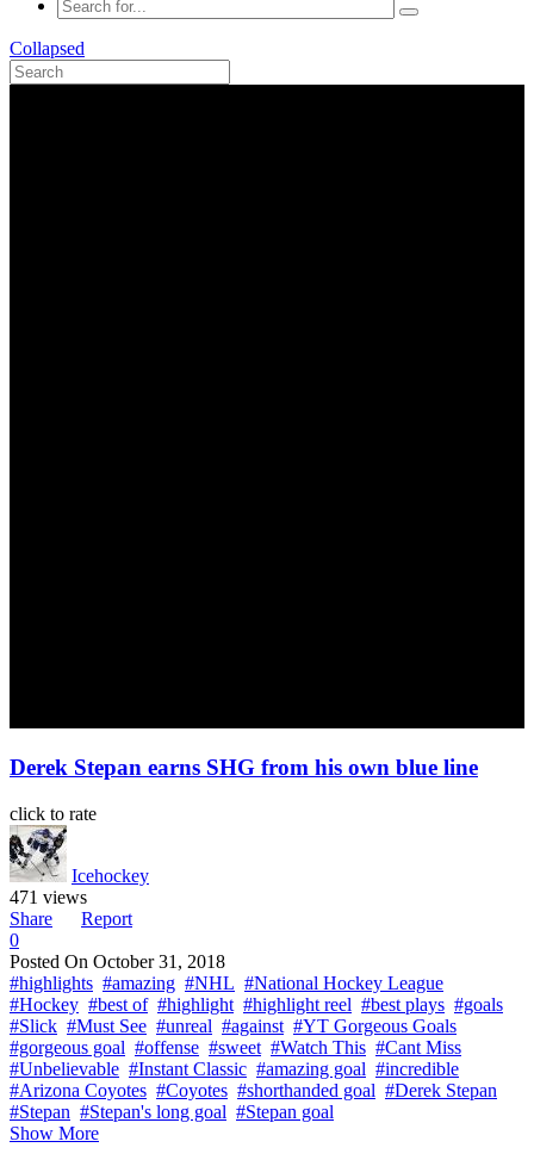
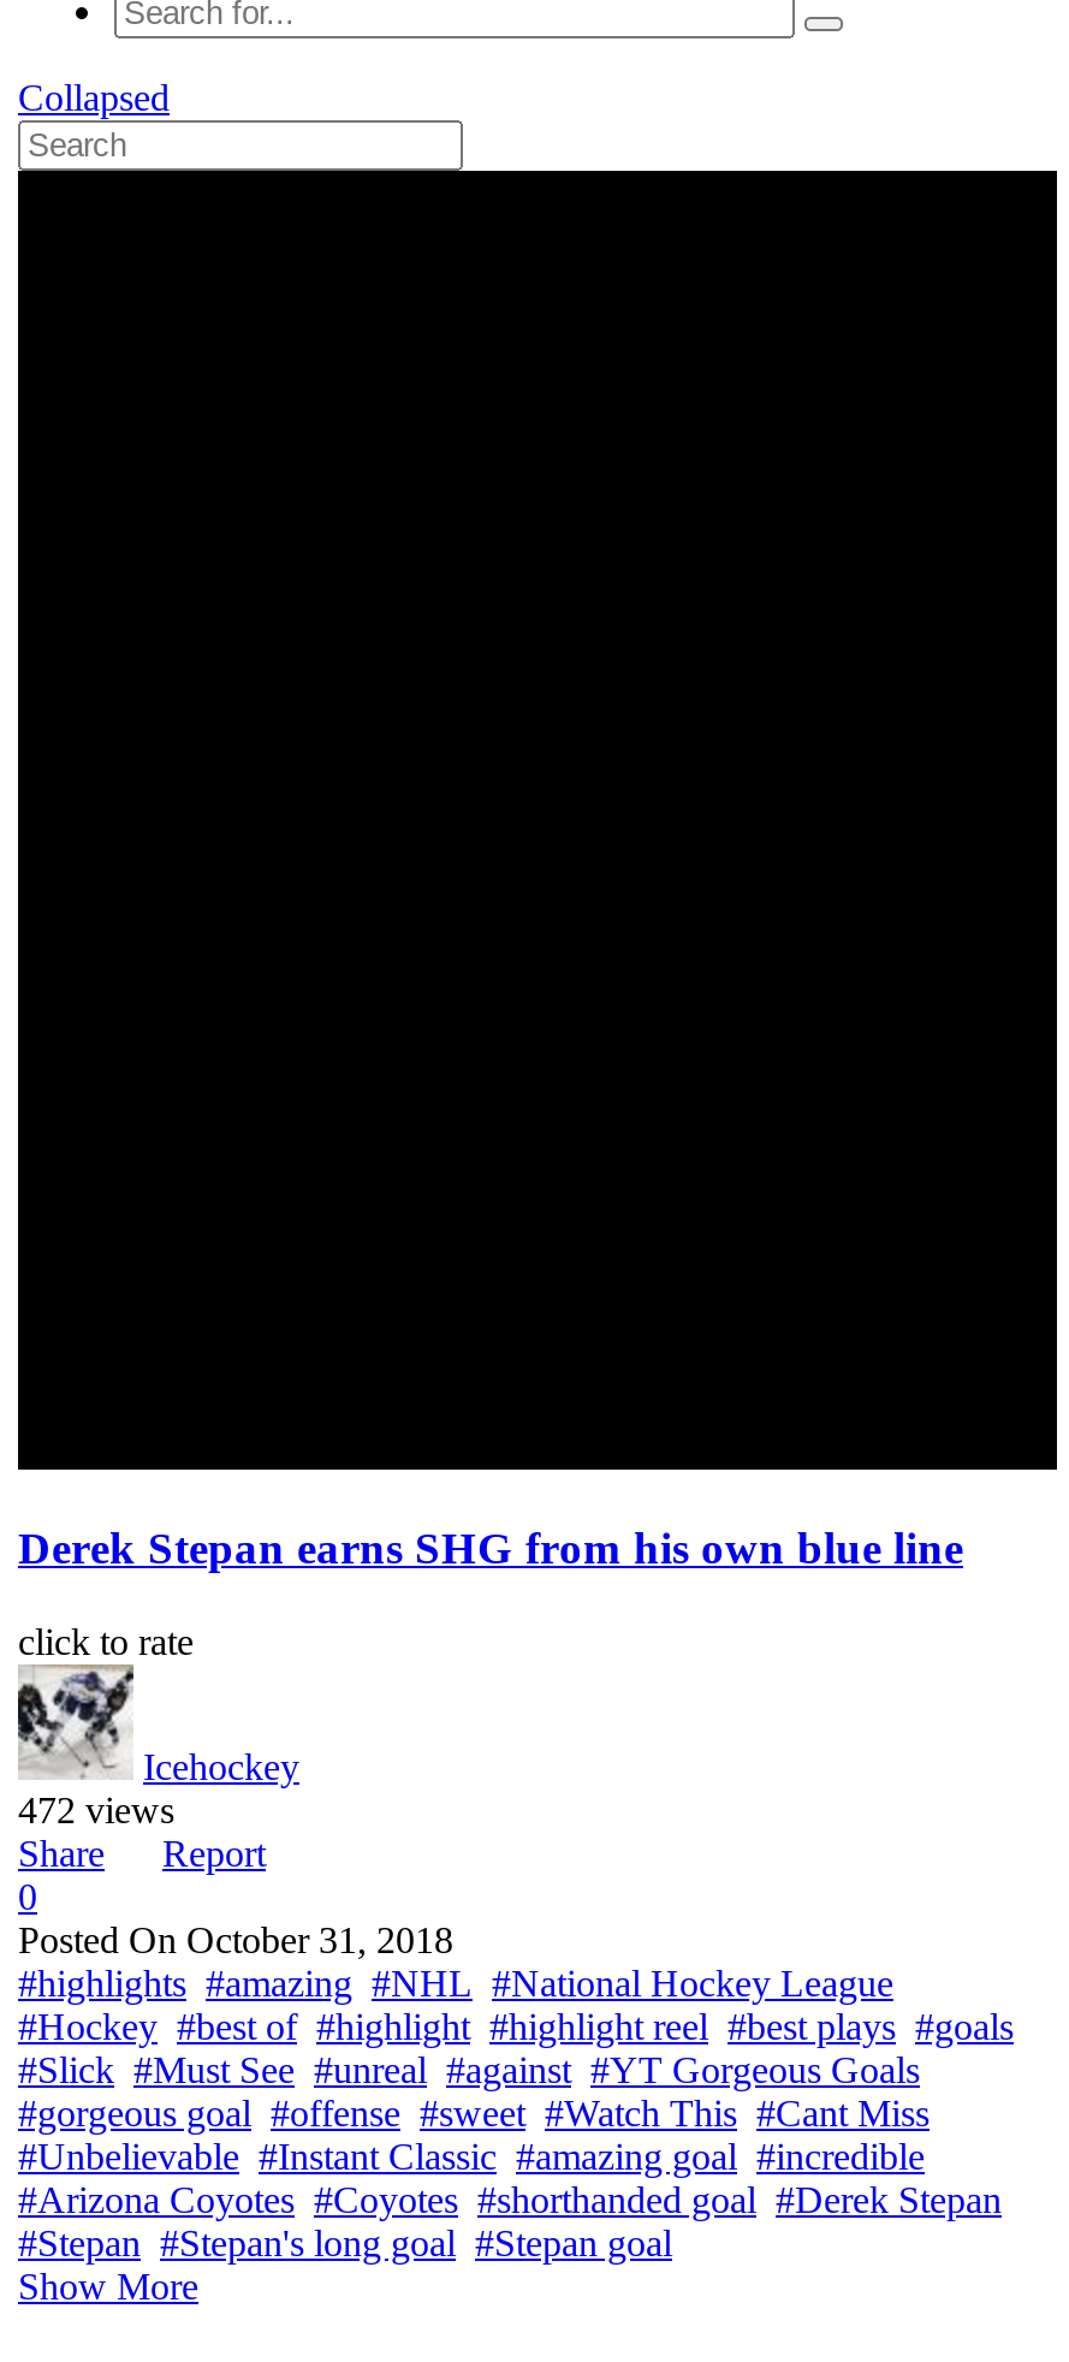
- 471 views
+ 472 views
